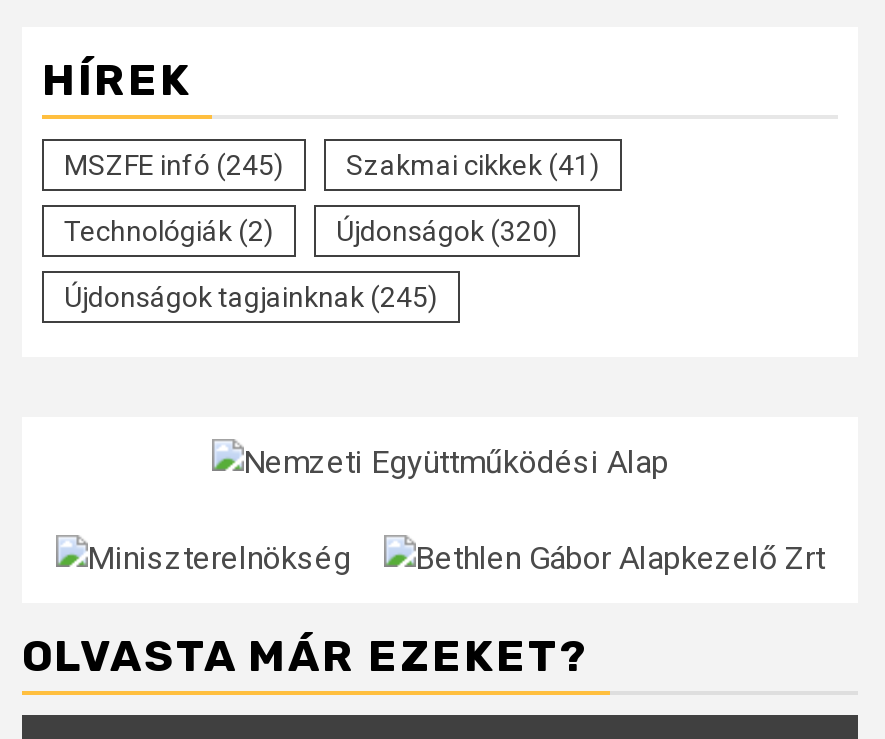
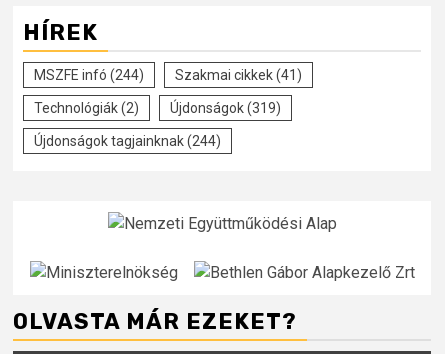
- MSZFE infó (245) Szakmai cikkek (41)
+ MSZFE infó (244) Szakmai cikkek (41)

- Technológiák (2) Újdonságok (320)
+ Technológiák (2) Újdonságok (319)

- Újdonságok tagjainknak (245)
+ Újdonságok tagjainknak (244)
